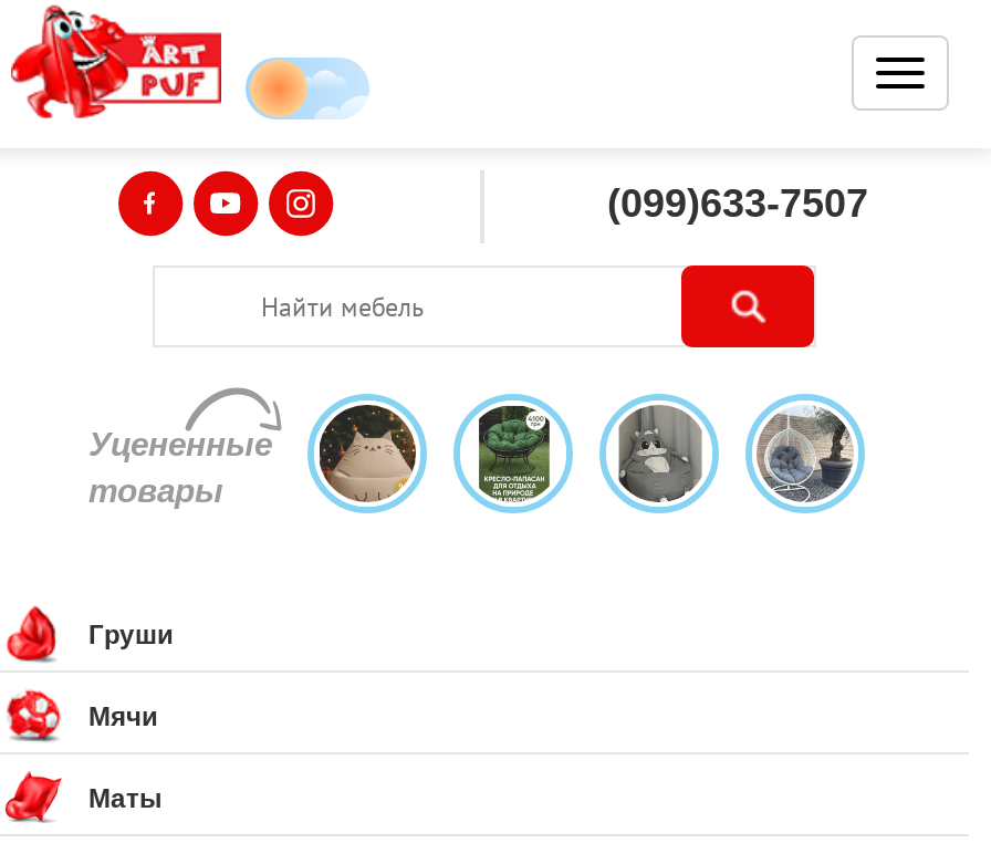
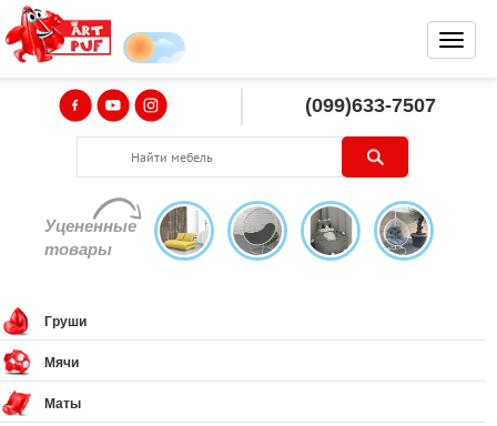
- [image]
+ [image]

- [image]
+ [image]
